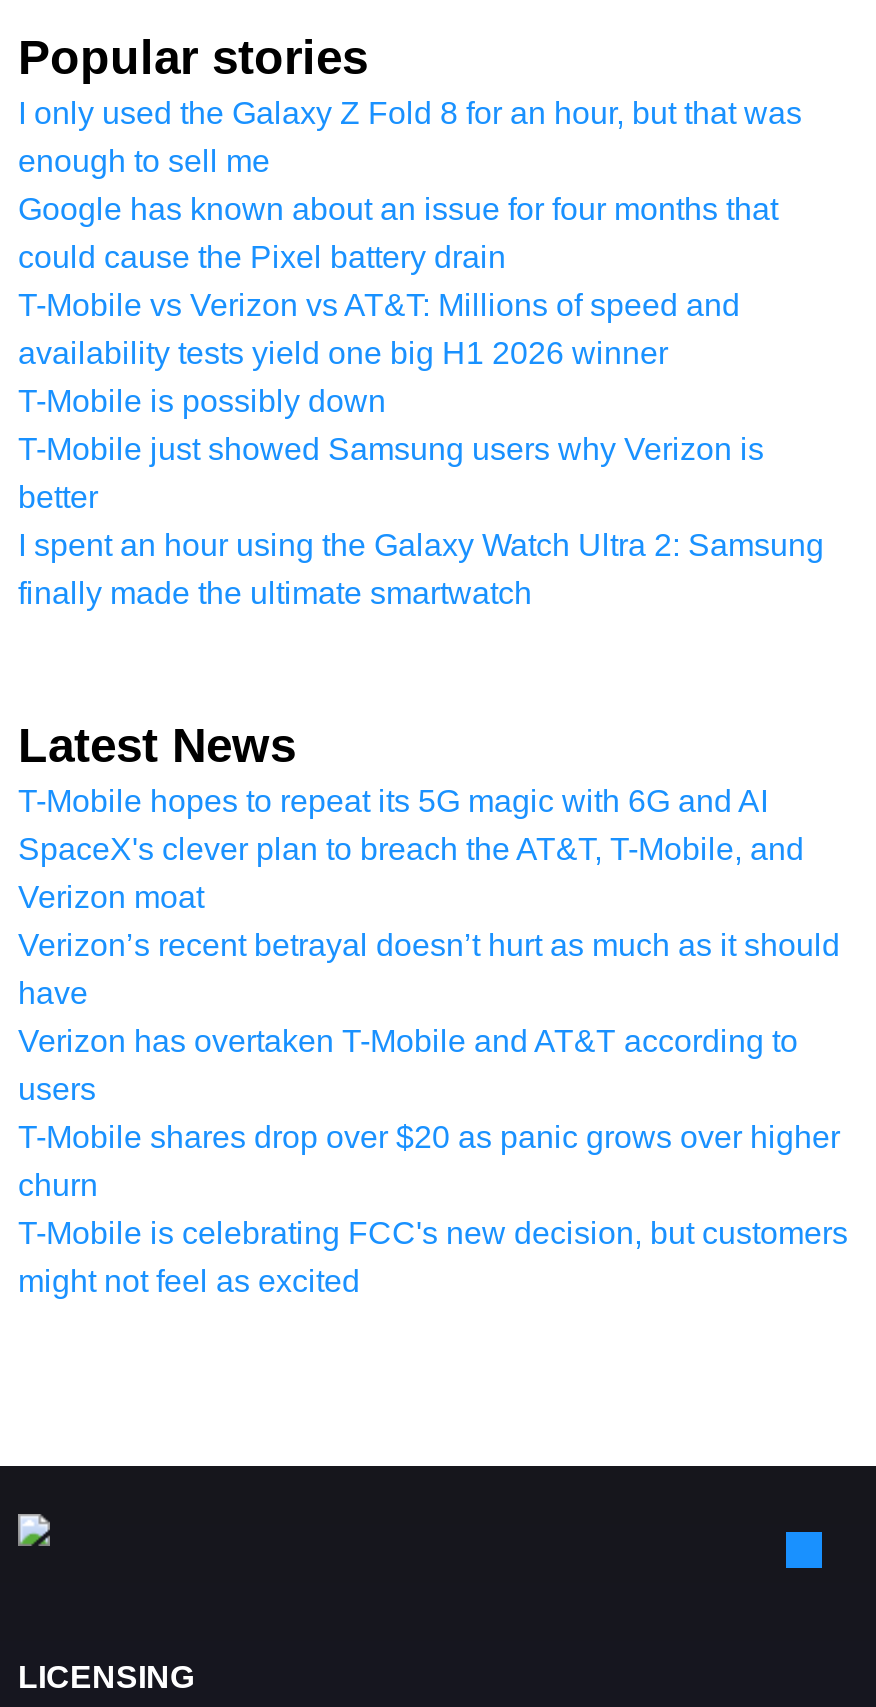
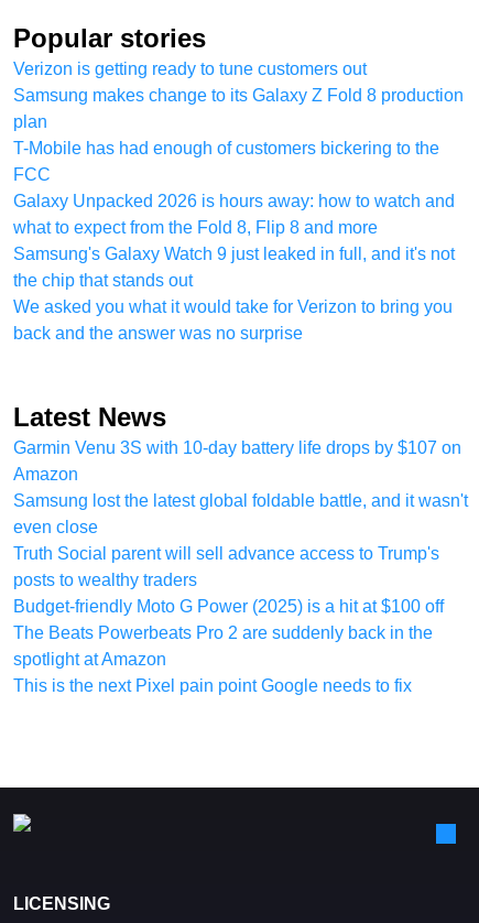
- I only used the Galaxy Z Fold 8 for an hour, but that was
- enough to sell me
- Google has known about an issue for four months that
- could cause the Pixel battery drain
- T-Mobile vs Verizon vs AT&T: Millions of speed and
- availability tests yield one big H1 2026 winner
- T-Mobile is possibly down
- T-Mobile just showed Samsung users why Verizon is
- better
- I spent an hour using the Galaxy Watch Ultra 2: Samsung
- finally made the ultimate smartwatch
+ Verizon is getting ready to tune customers out
+ Samsung makes change to its Galaxy Z Fold 8 production
+ plan
+ T-Mobile has had enough of customers bickering to the
+ FCC
+ Galaxy Unpacked 2026 is hours away: how to watch and
+ what to expect from the Fold 8, Flip 8 and more
+ Samsung's Galaxy Watch 9 just leaked in full, and it's not
+ the chip that stands out
+ We asked you what it would take for Verizon to bring you
+ back and the answer was no surprise

- T-Mobile hopes to repeat its 5G magic with 6G and AI
- SpaceX's clever plan to breach the AT&T, T-Mobile, and
- Verizon moat
- Verizon’s recent betrayal doesn’t hurt as much as it should
- have
- Verizon has overtaken T-Mobile and AT&T according to
- users
- T-Mobile shares drop over $20 as panic grows over higher
- churn
- T-Mobile is celebrating FCC's new decision, but customers
- might not feel as excited
+ Garmin Venu 3S with 10-day battery life drops by $107 on
+ Amazon
+ Samsung lost the latest global foldable battle, and it wasn't
+ even close
+ Truth Social parent will sell advance access to Trump's
+ posts to wealthy traders
+ Budget-friendly Moto G Power (2025) is a hit at $100 off
+ The Beats Powerbeats Pro 2 are suddenly back in the
+ spotlight at Amazon
+ This is the next Pixel pain point Google needs to fix
